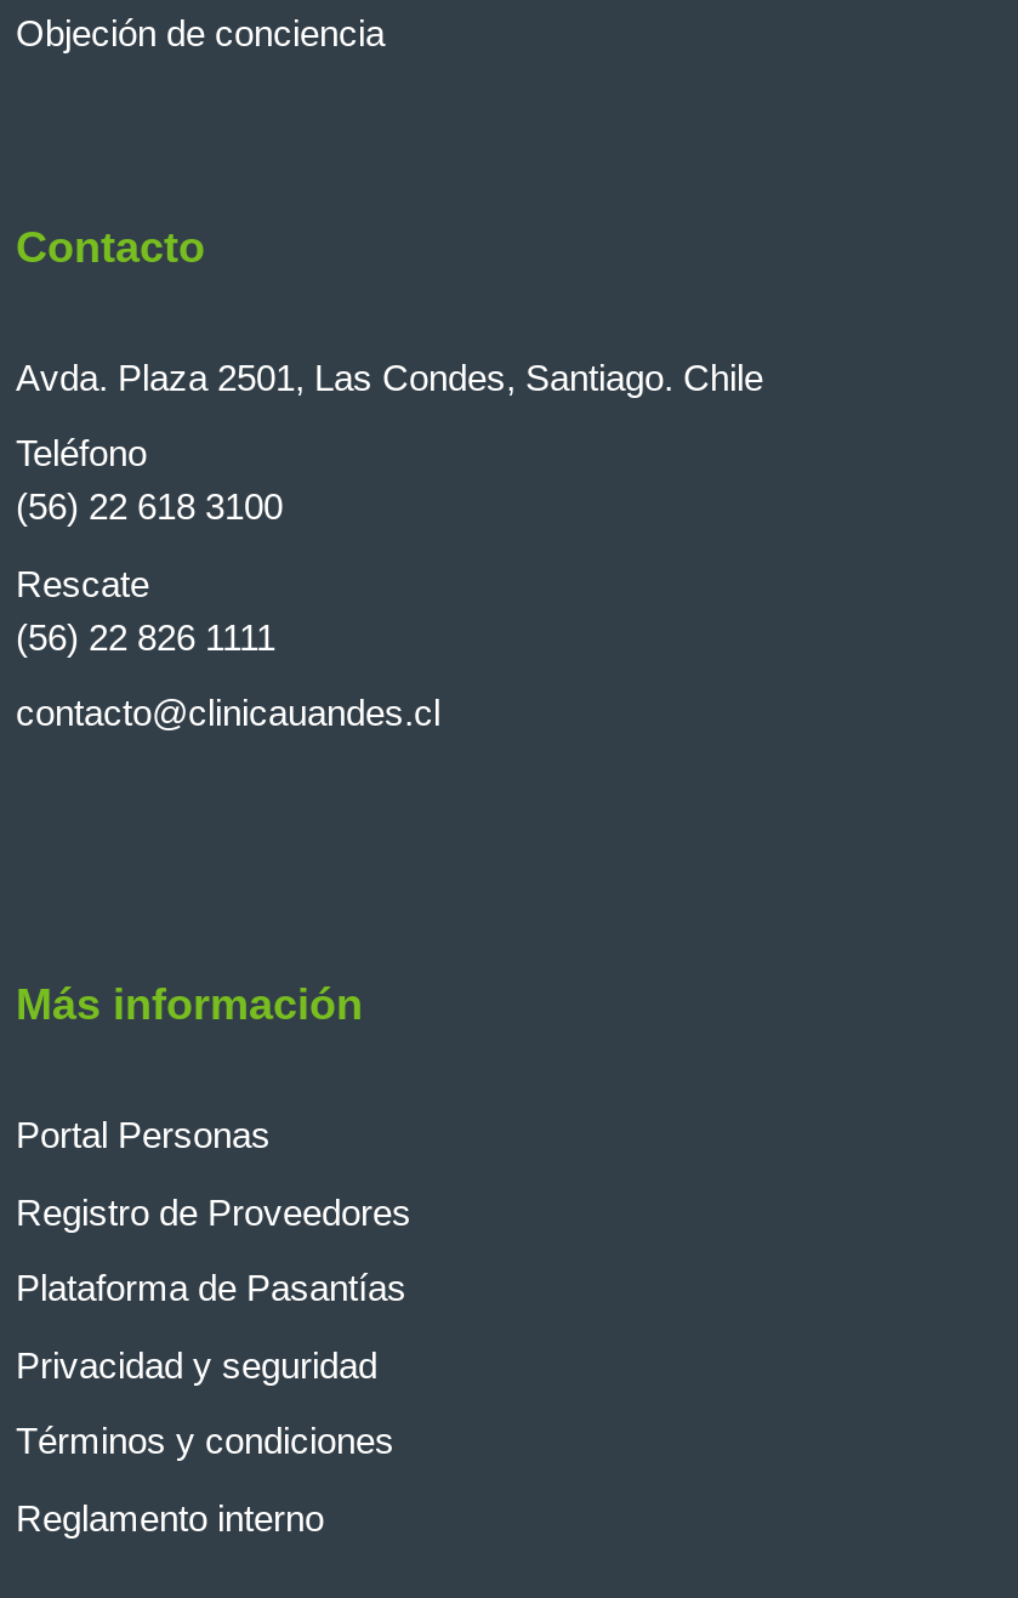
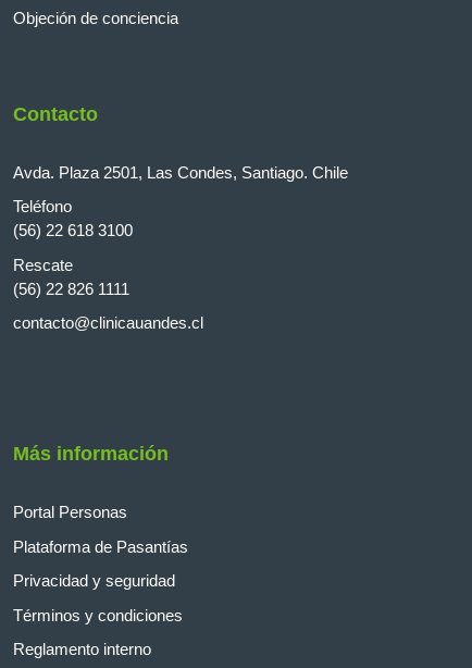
- Registro de Proveedores
